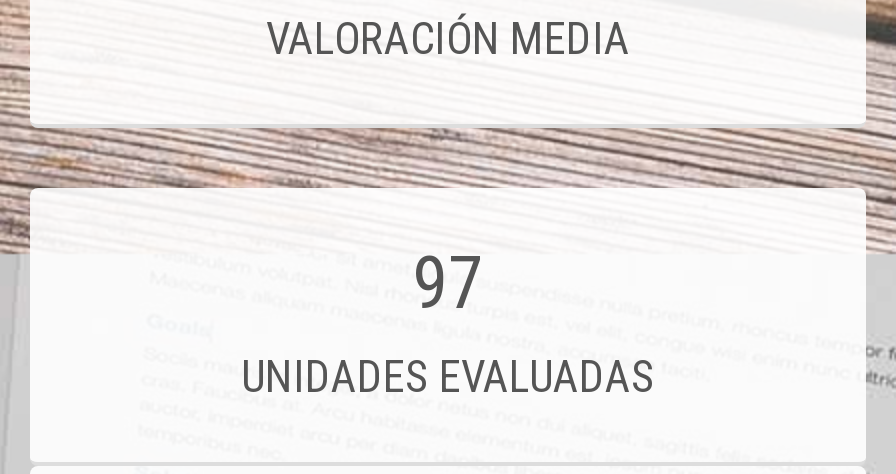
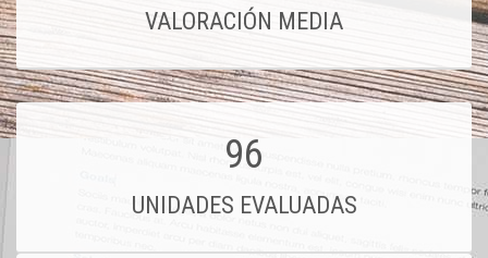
- 97
+ 96
